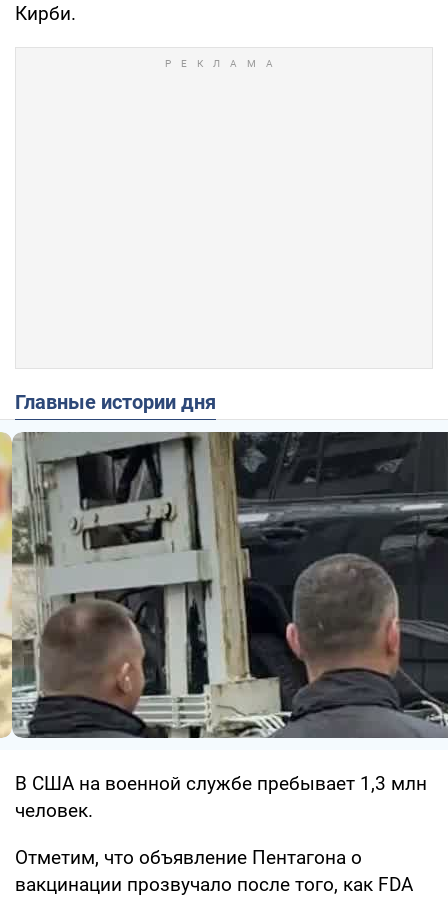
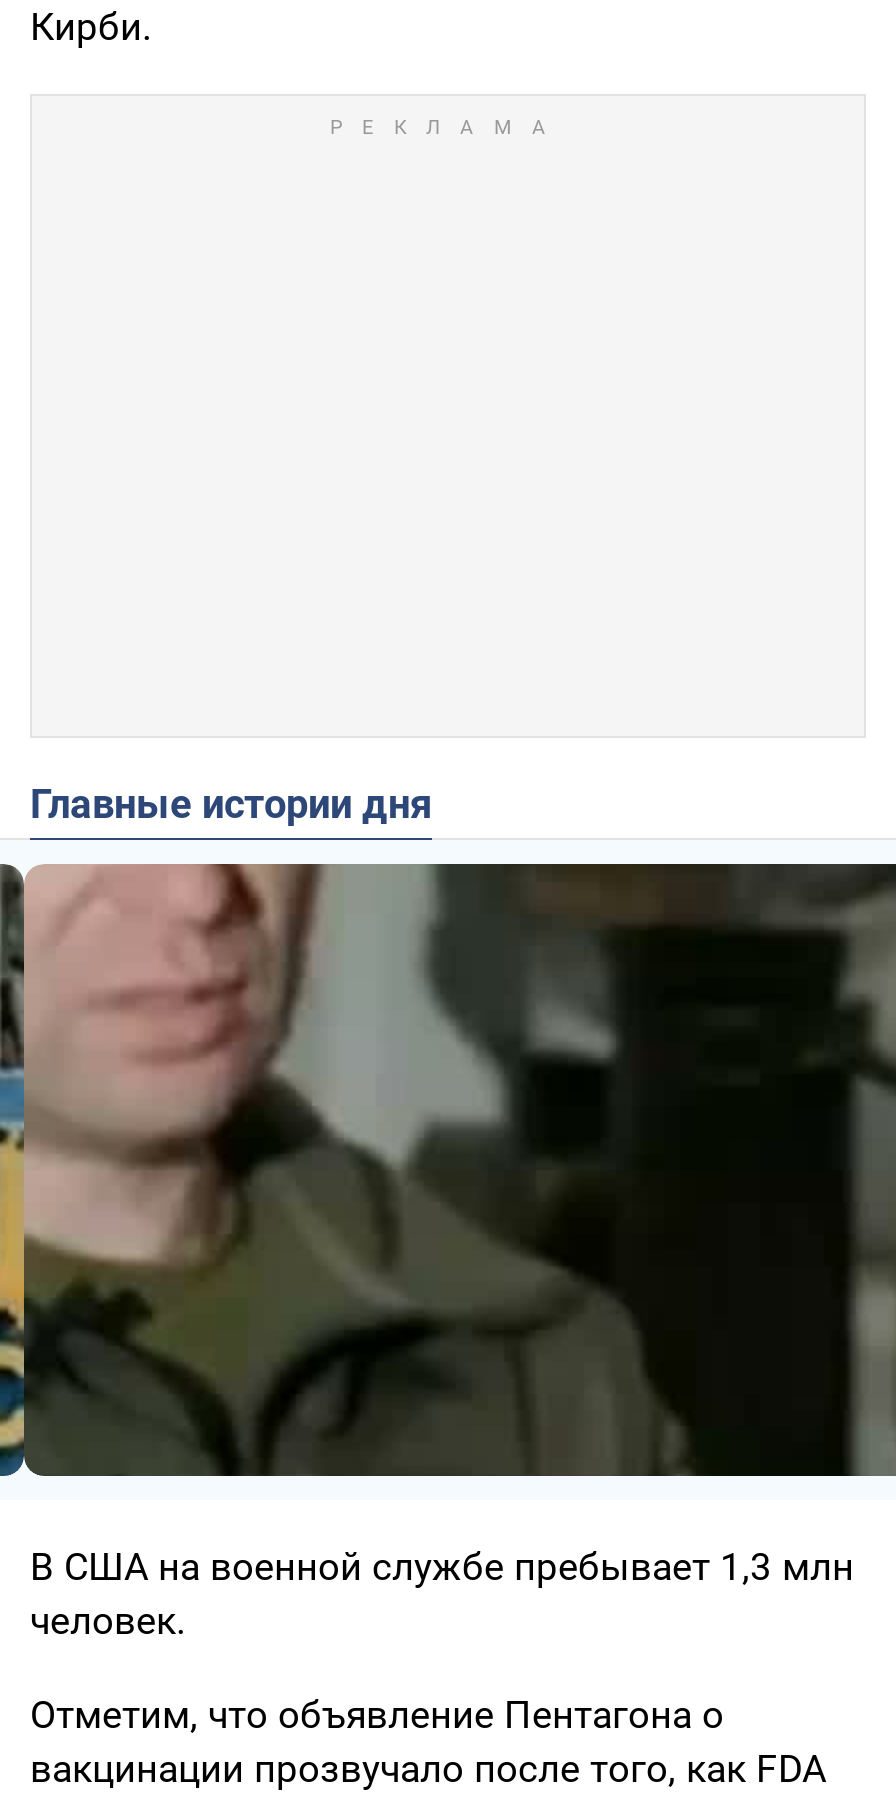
- [image]
+ [image]
